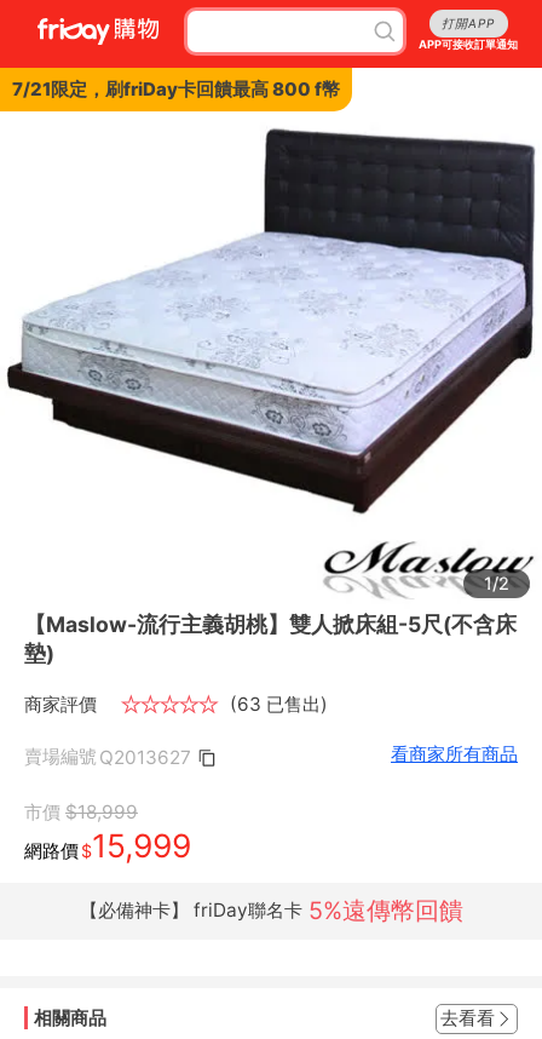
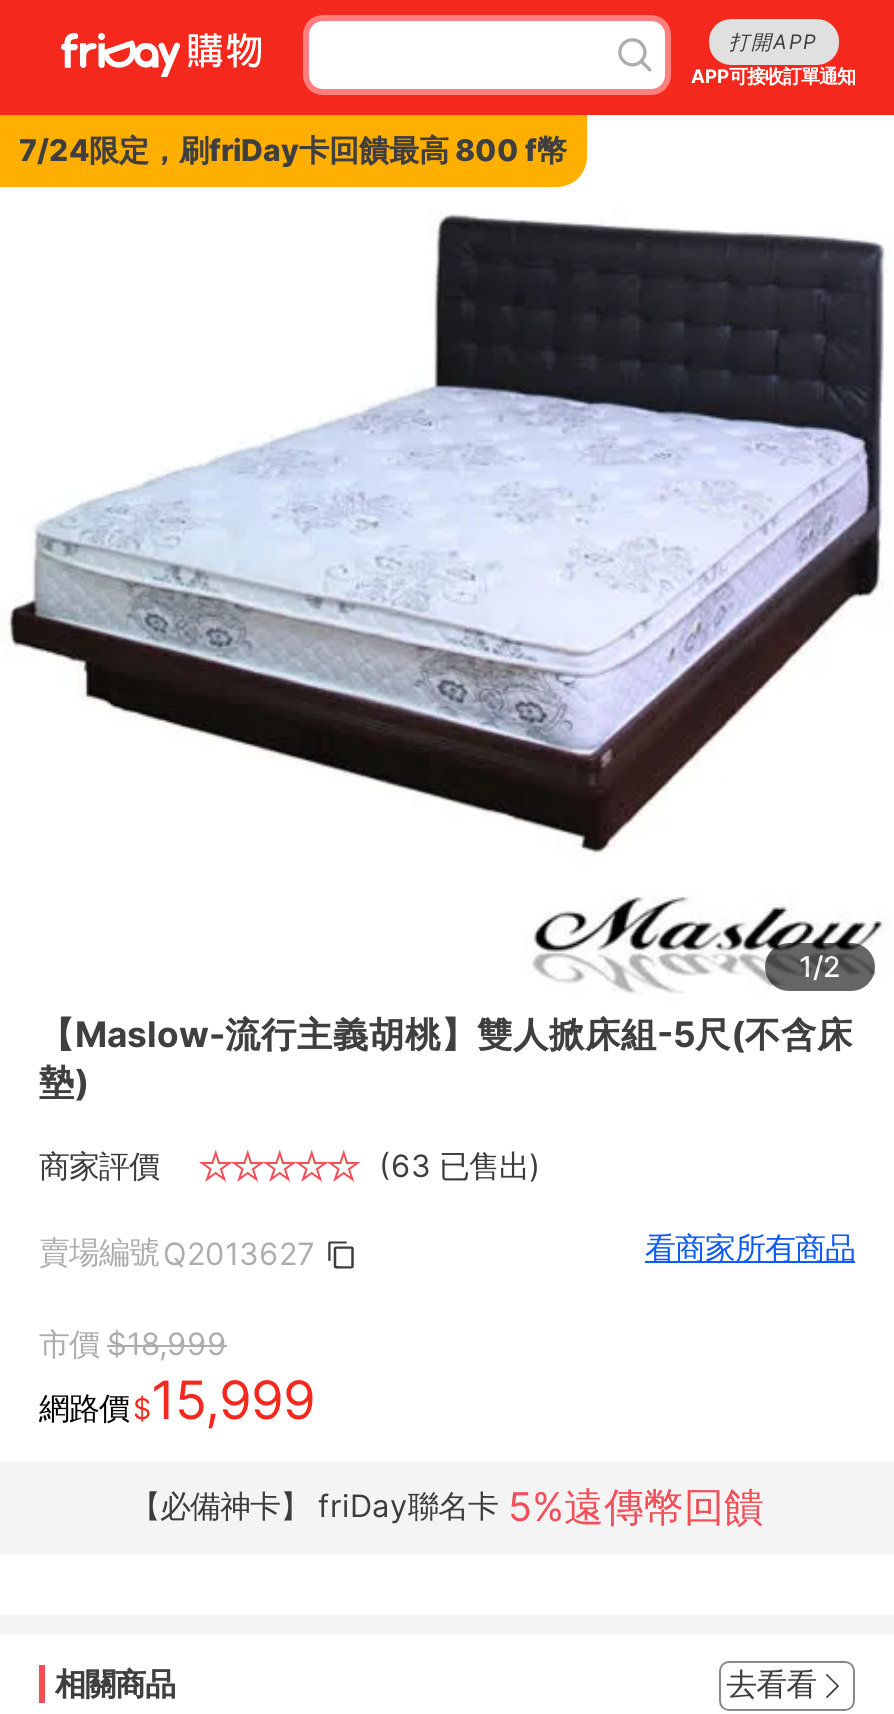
- 7/21限定，刷friDay卡回饋最高 800 f幣
+ 7/24限定，刷friDay卡回饋最高 800 f幣
